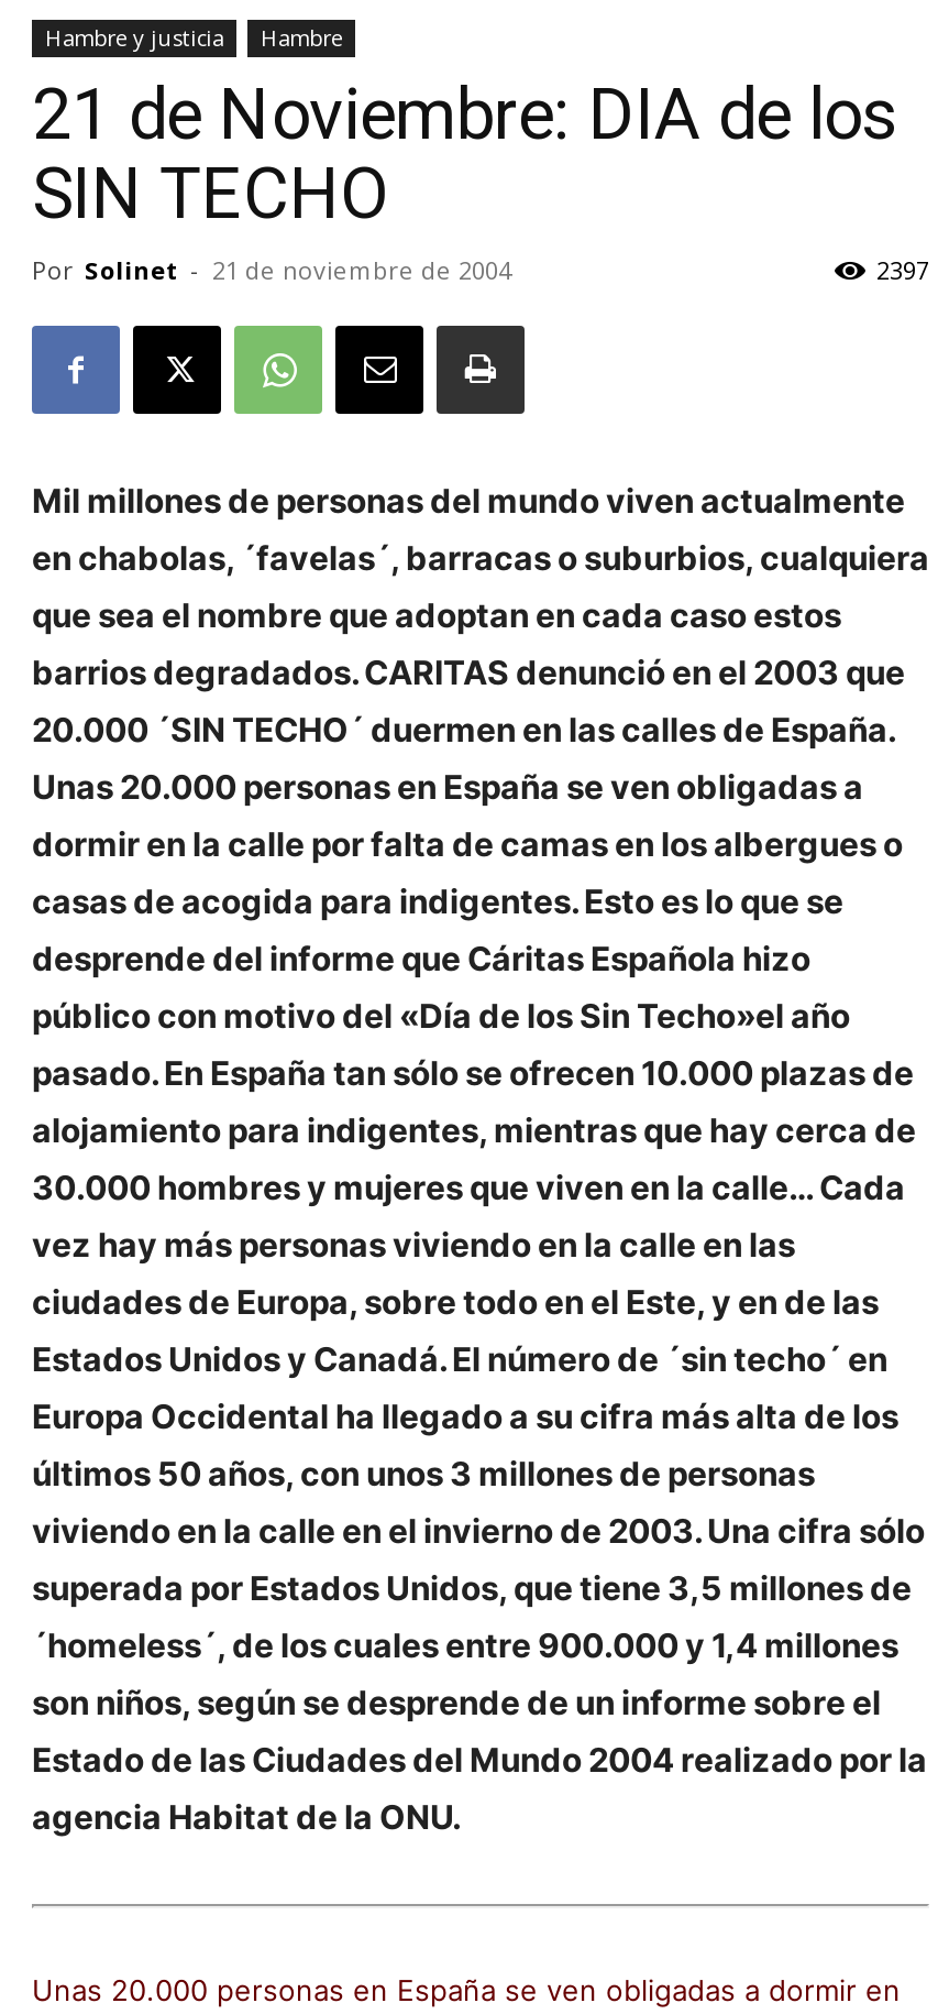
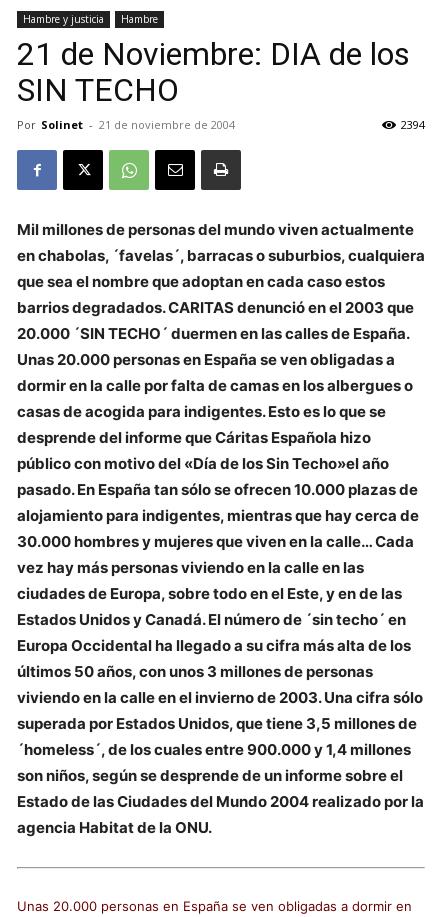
- 2397
+ 2394
